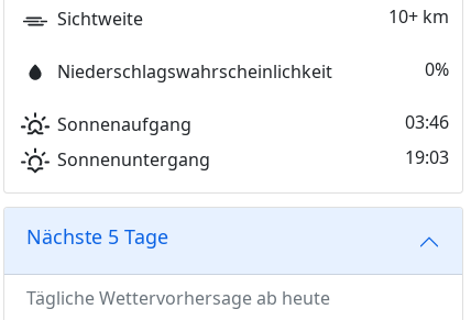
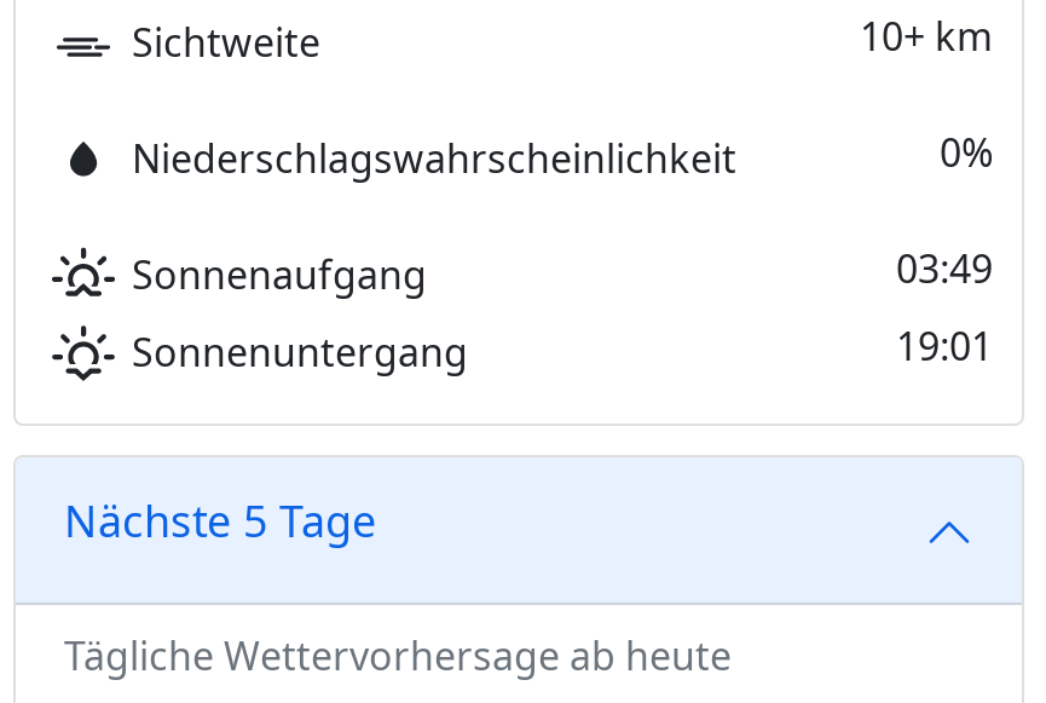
- 03:46
+ 03:49

- 19:03
+ 19:01
